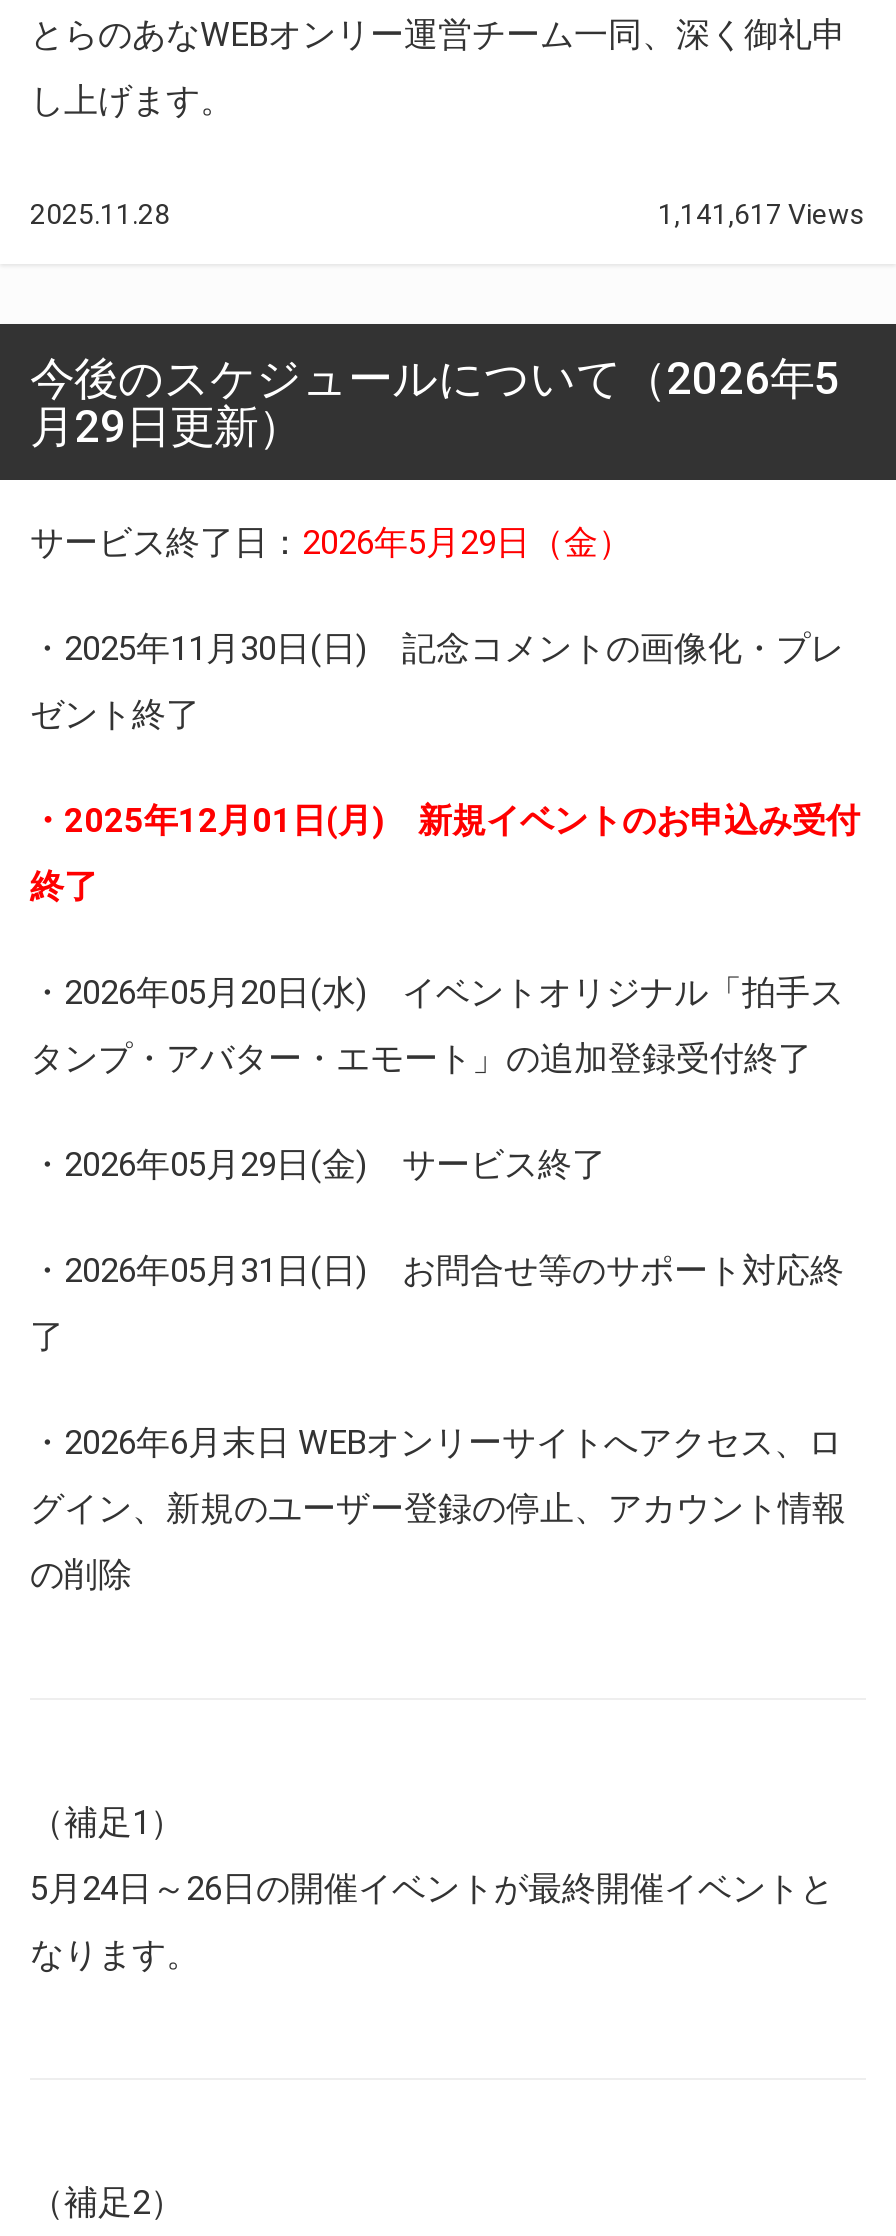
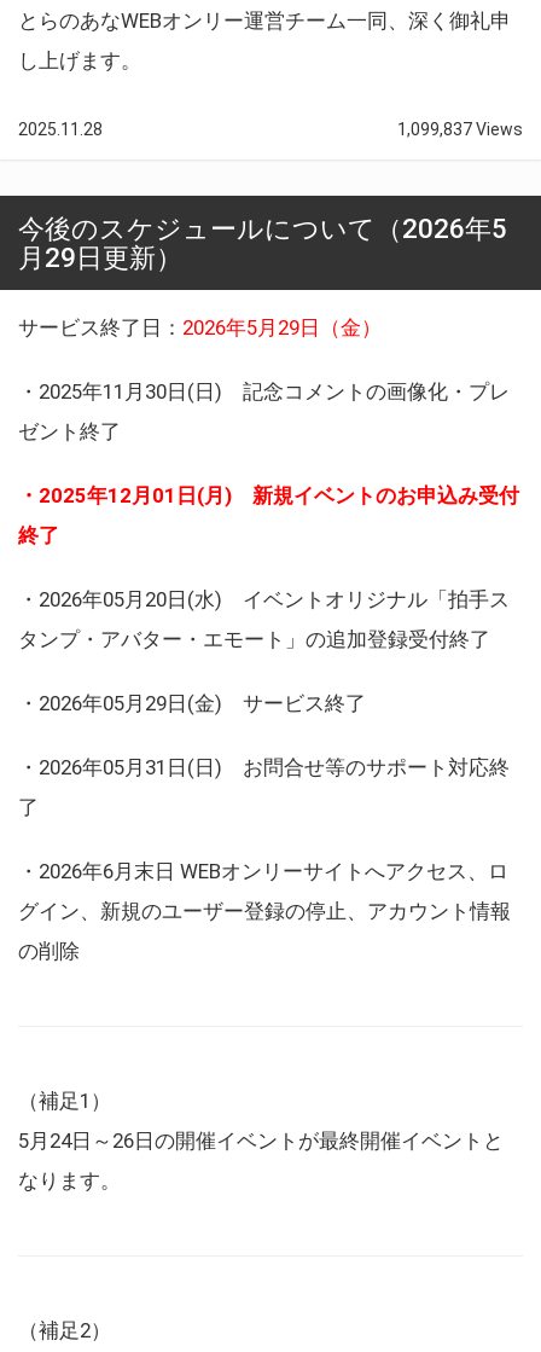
- 1,141,617 Views
+ 1,099,837 Views
